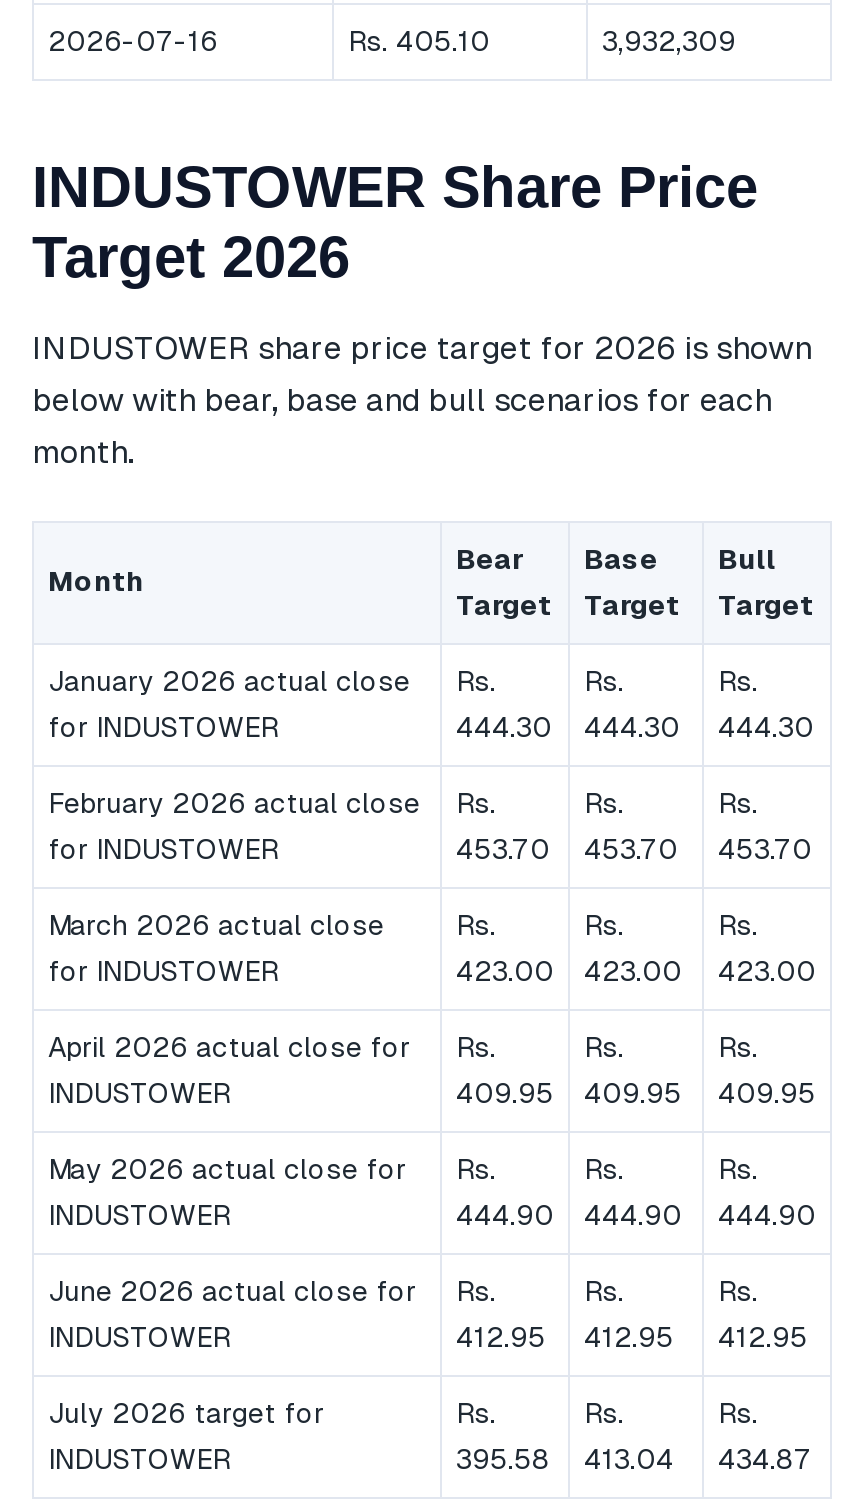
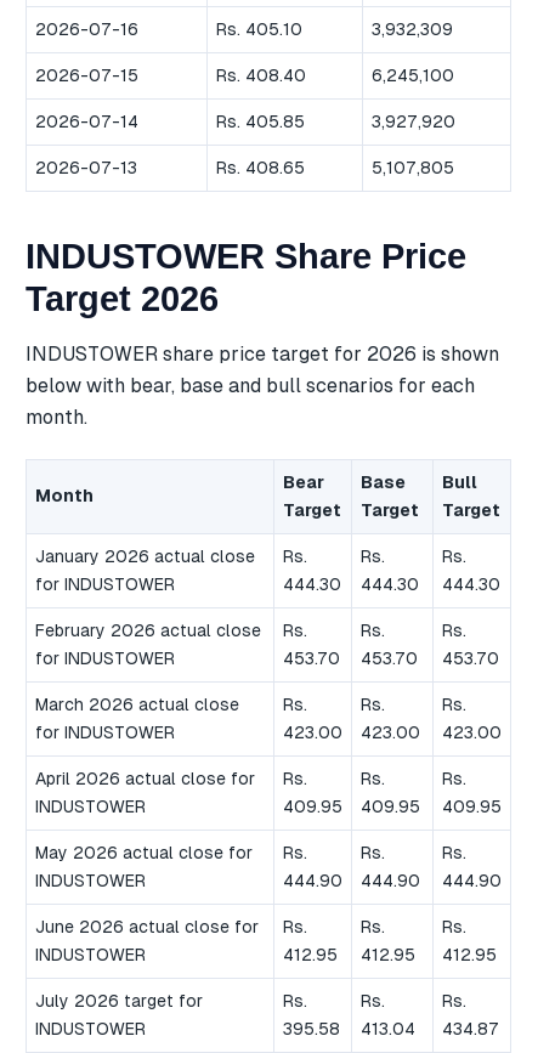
+ 2026-07-15
+ Rs. 408.40
+ 6,245,100
+ 2026-07-14
+ Rs. 405.85
+ 3,927,920
+ 2026-07-13
+ Rs. 408.65
+ 5,107,805
